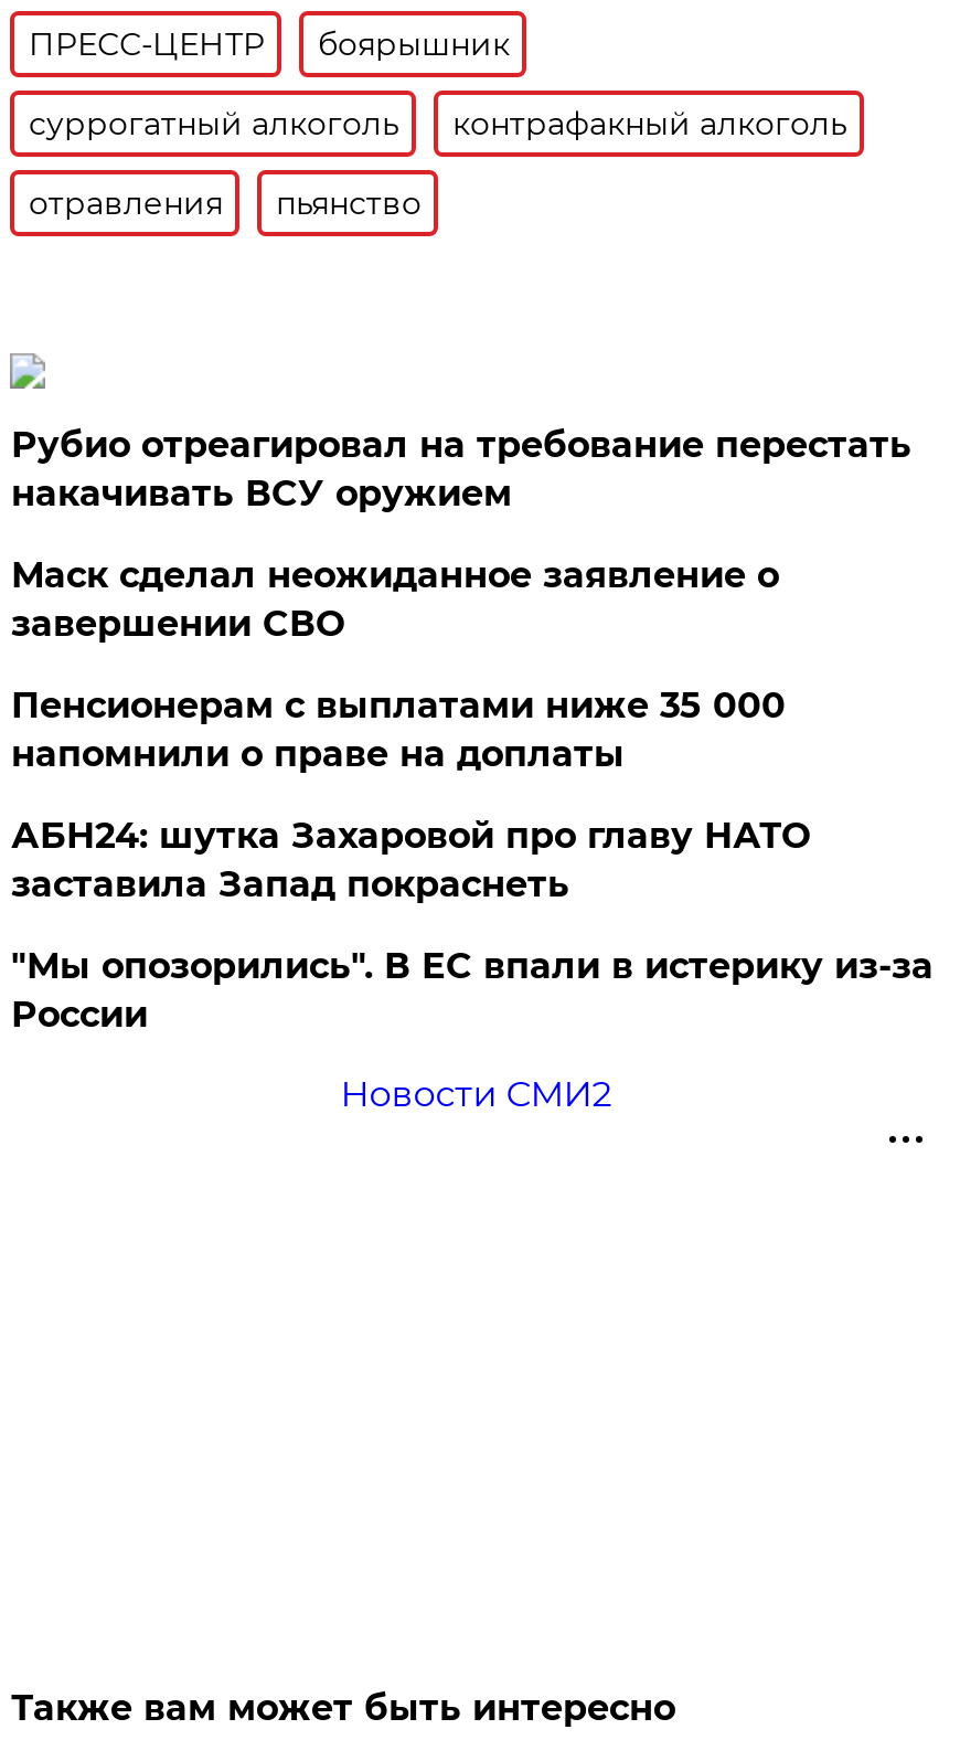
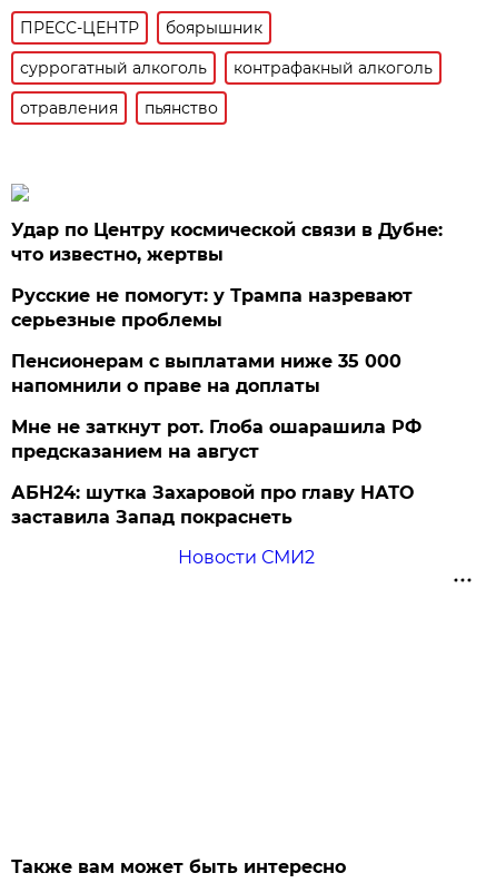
- Рубио отреагировал на требование перестать
- накачивать ВСУ оружием
+ Удар по Центру космической связи в Дубне:
+ что известно, жертвы

- Маск сделал неожиданное заявление о
- завершении СВО
+ Русские не помогут: у Трампа назревают
+ серьезные проблемы

+ Мне не заткнут рот. Глоба ошарашила РФ
+ предсказанием на август

moved down: АБН24: шутка Захаровой про главу НАТО | заставила Запад покраснеть

- "Мы опозорились". В ЕС впали в истерику из-за
- России
